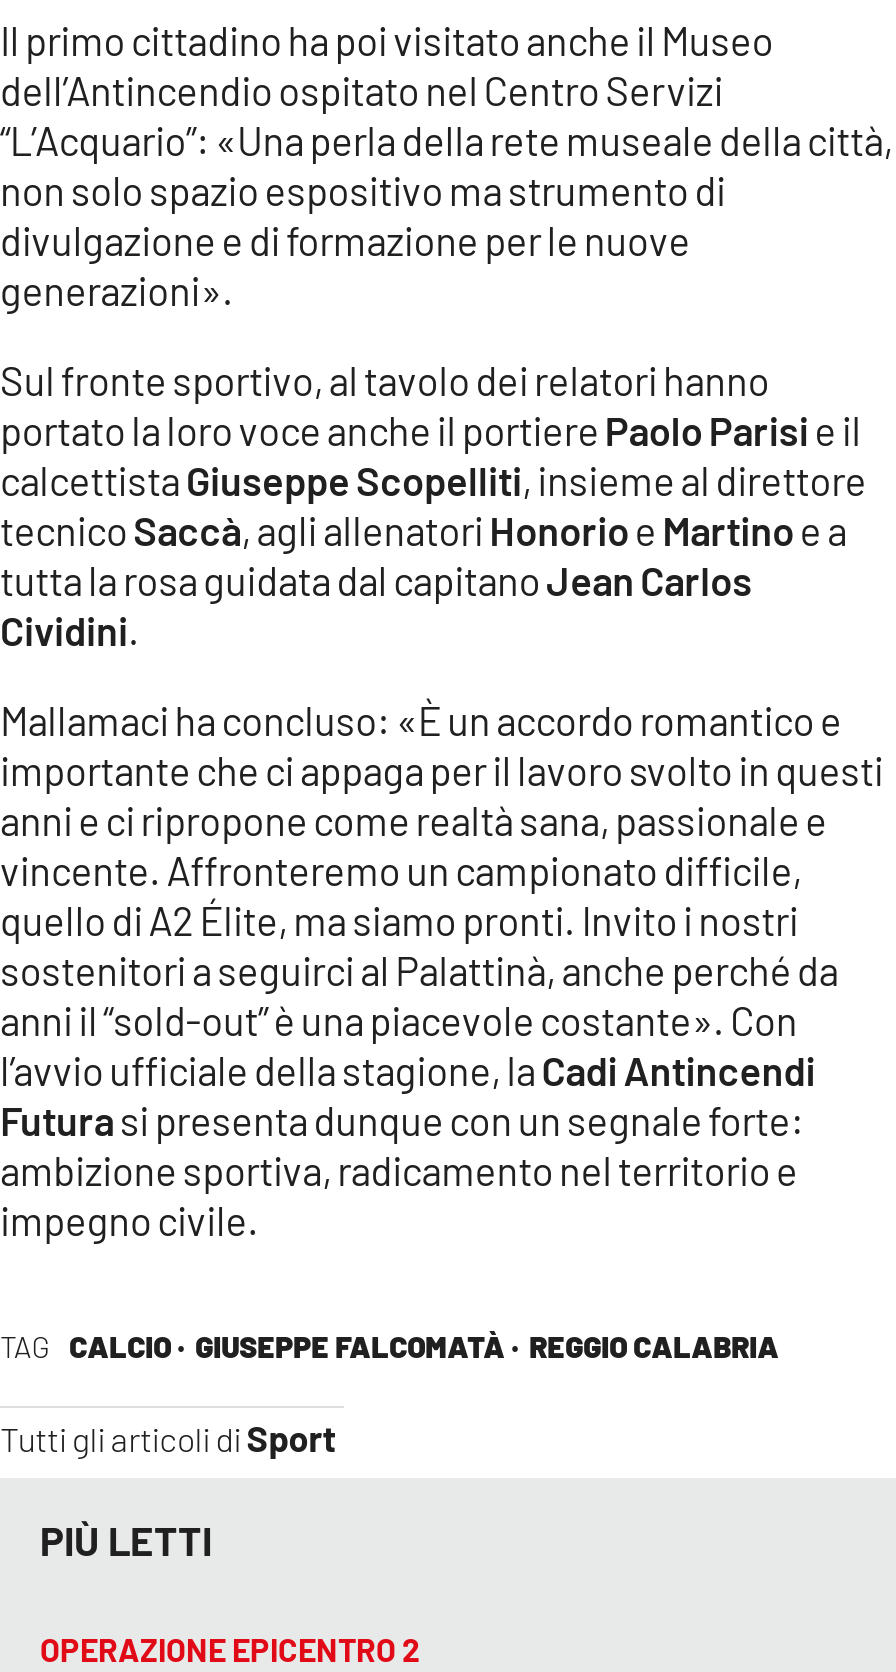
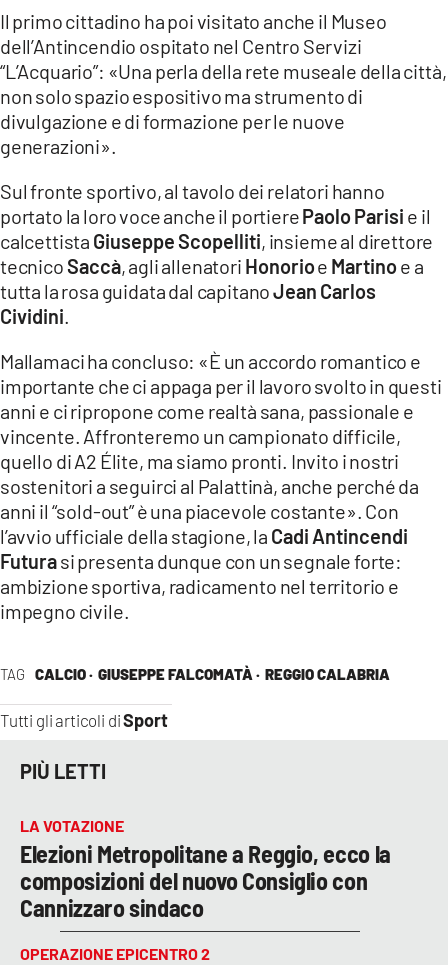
+ LA VOTAZIONE
+ Elezioni Metropolitane a Reggio, ecco la
+ composizioni del nuovo Consiglio con
+ Cannizzaro sindaco
